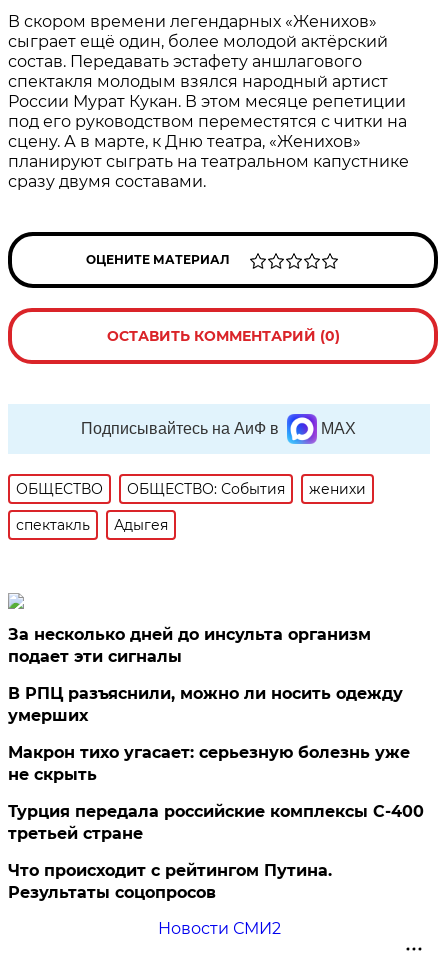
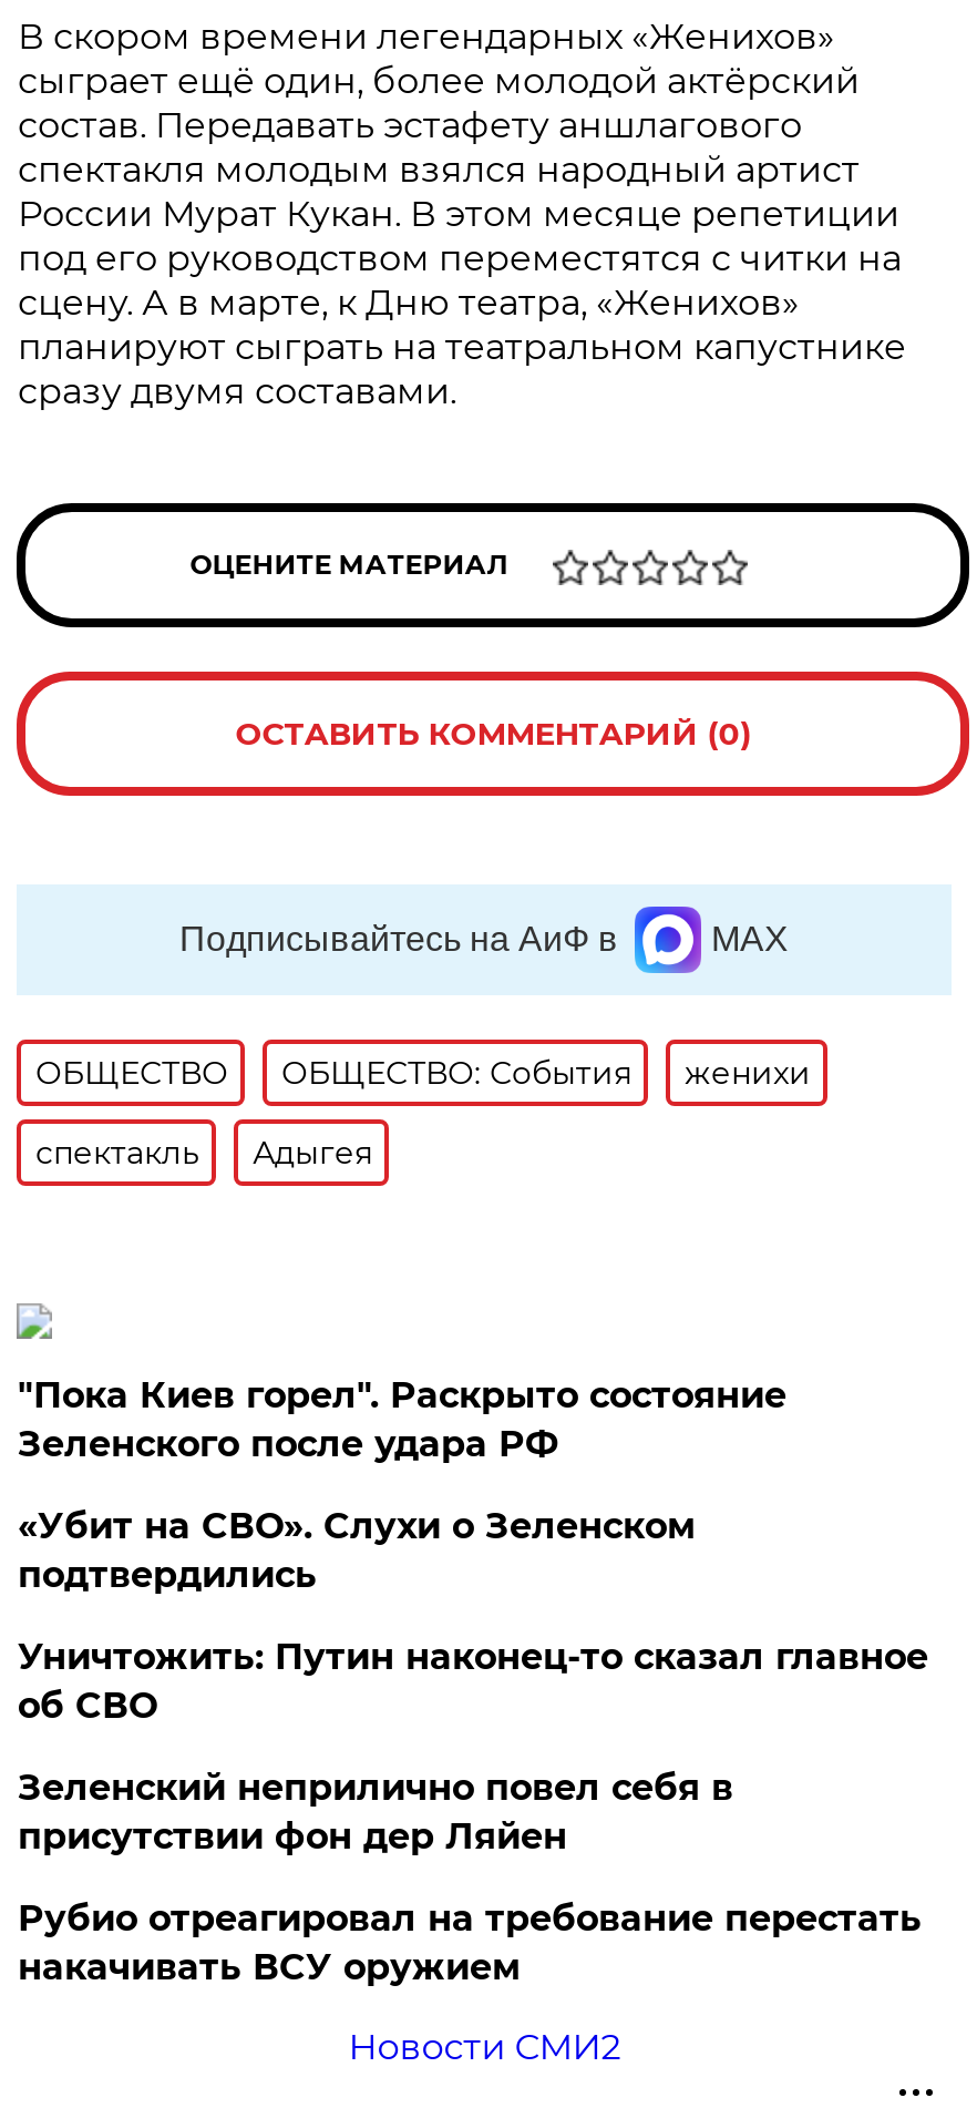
- За несколько дней до инсульта организм
- подает эти сигналы
+ "Пока Киев горел". Раскрыто состояние
+ Зеленского после удара РФ

- В РПЦ разъяснили, можно ли носить одежду
- умерших
+ «Убит на СВО». Слухи о Зеленском
+ подтвердились

- Макрон тихо угасает: серьезную болезнь уже
- не скрыть
+ Уничтожить: Путин наконец-то сказал главное
+ об СВО

- Турция передала российские комплексы С-400
- третьей стране
+ Зеленский неприлично повел cебя в
+ присутствии фон дер Ляйен

- Что происходит с рейтингом Путина.
- Результаты соцопросов
+ Рубио отреагировал на требование перестать
+ накачивать ВСУ оружием
